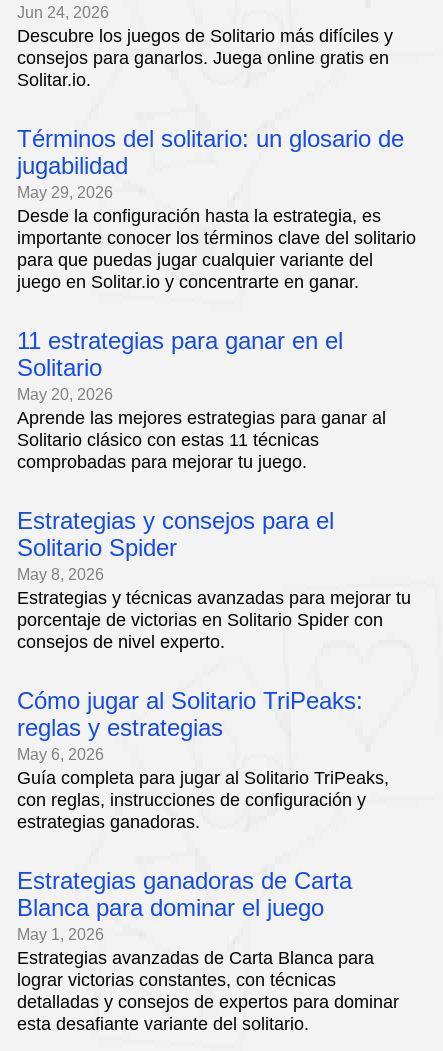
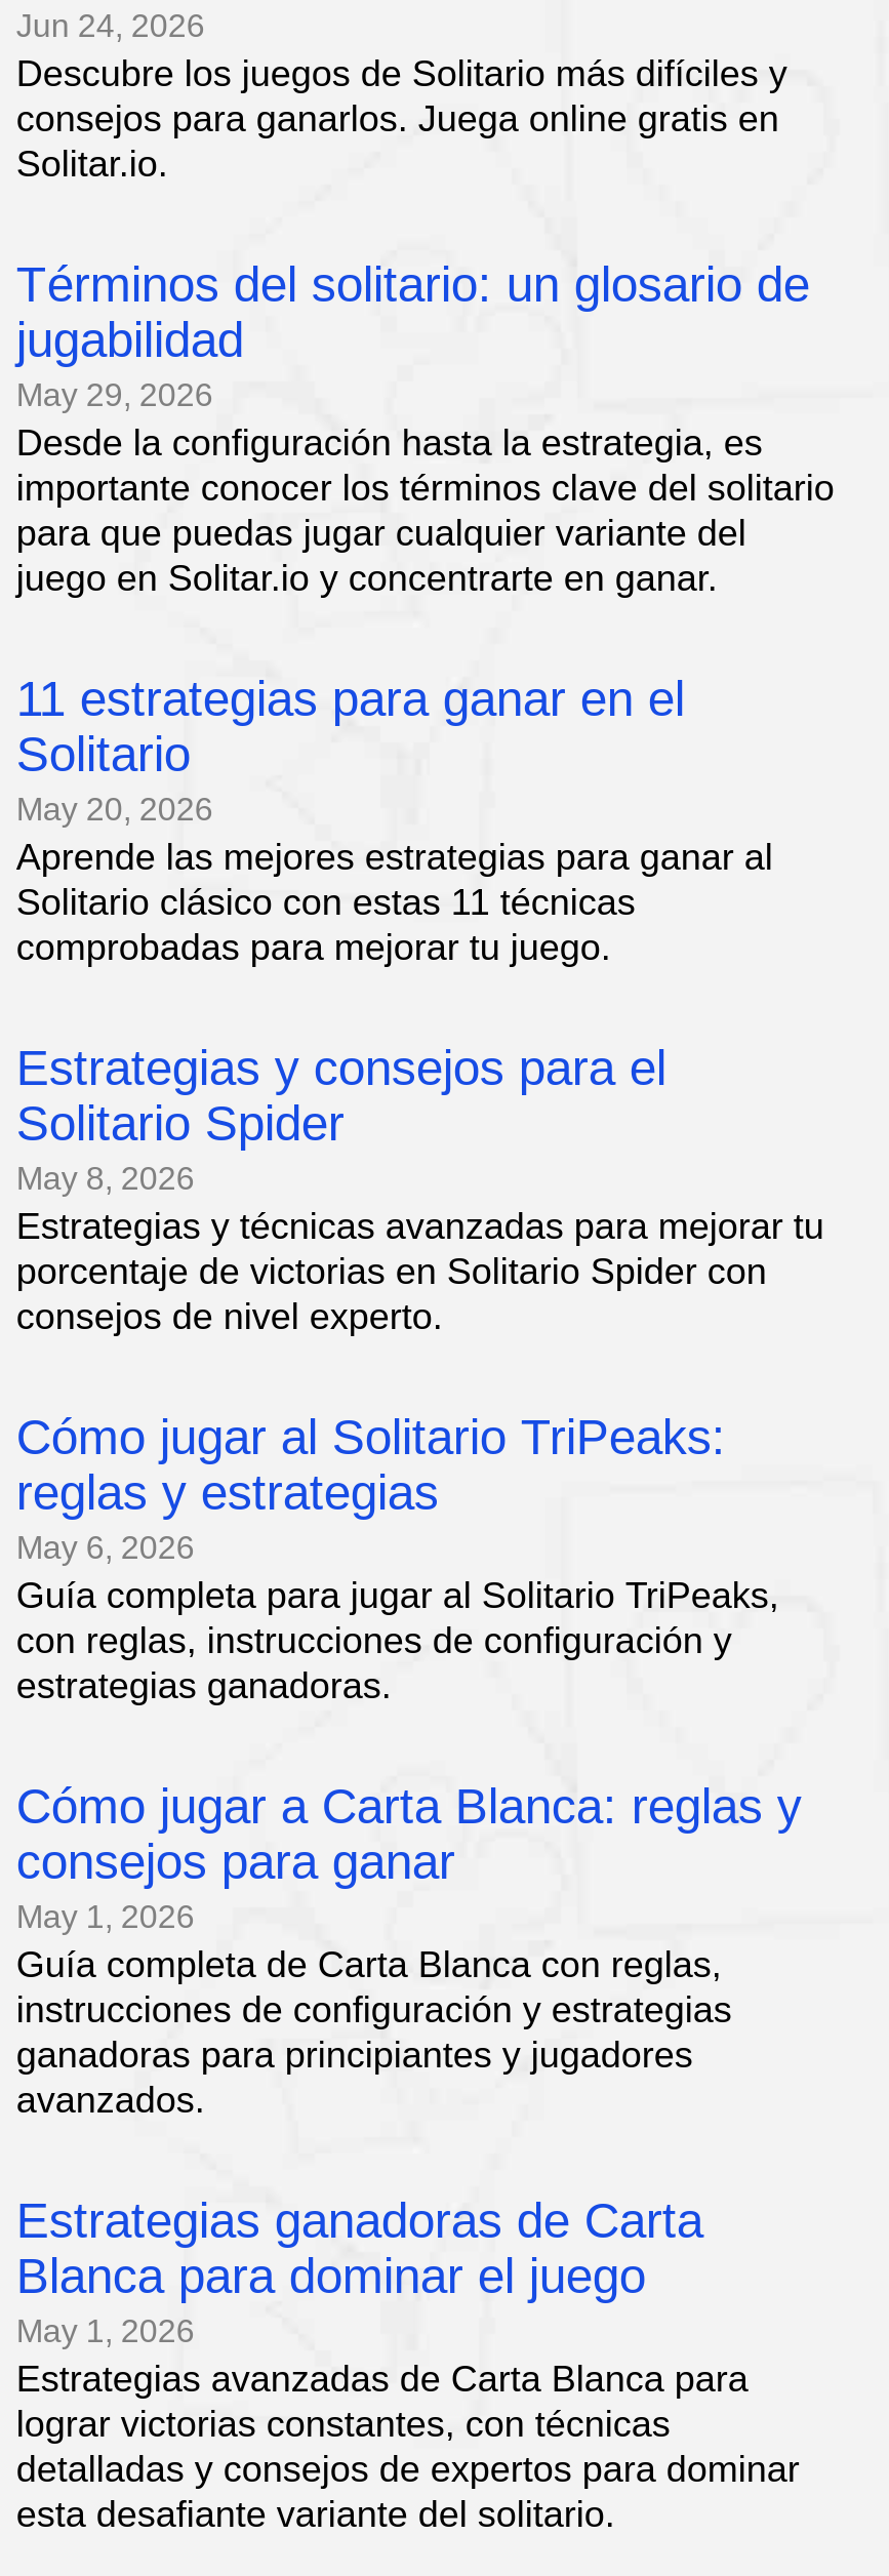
+ Cómo jugar a Carta Blanca: reglas y
+ consejos para ganar
+ May 1, 2026
+ Guía completa de Carta Blanca con reglas,
+ instrucciones de configuración y estrategias
+ ganadoras para principiantes y jugadores
+ avanzados.
